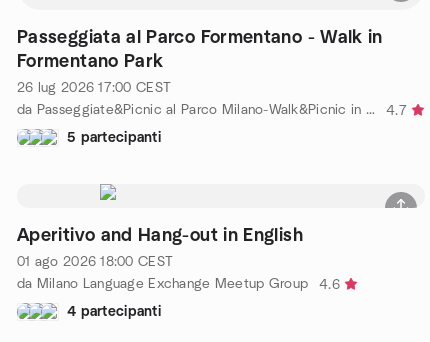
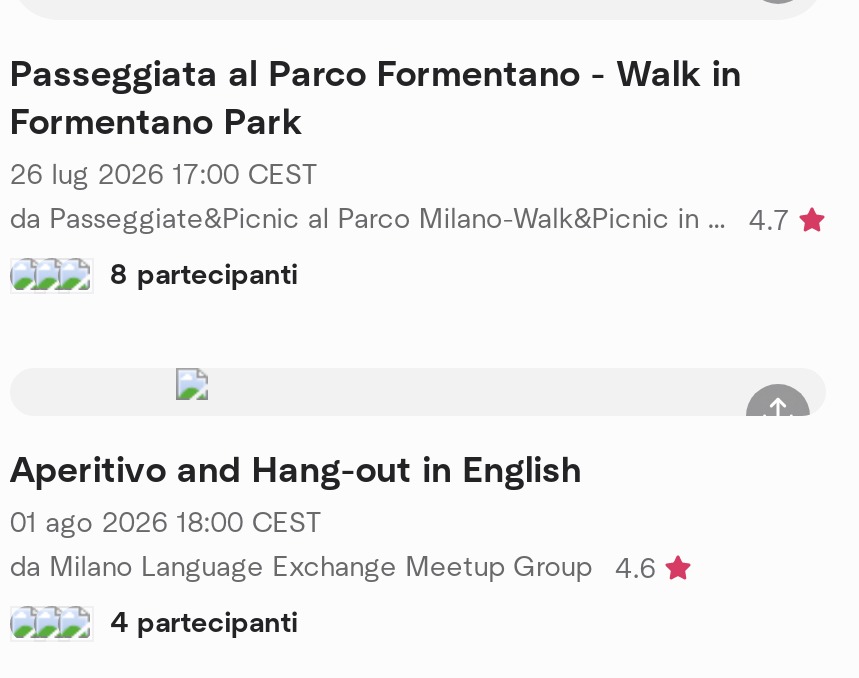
- 5 partecipanti
+ 8 partecipanti
